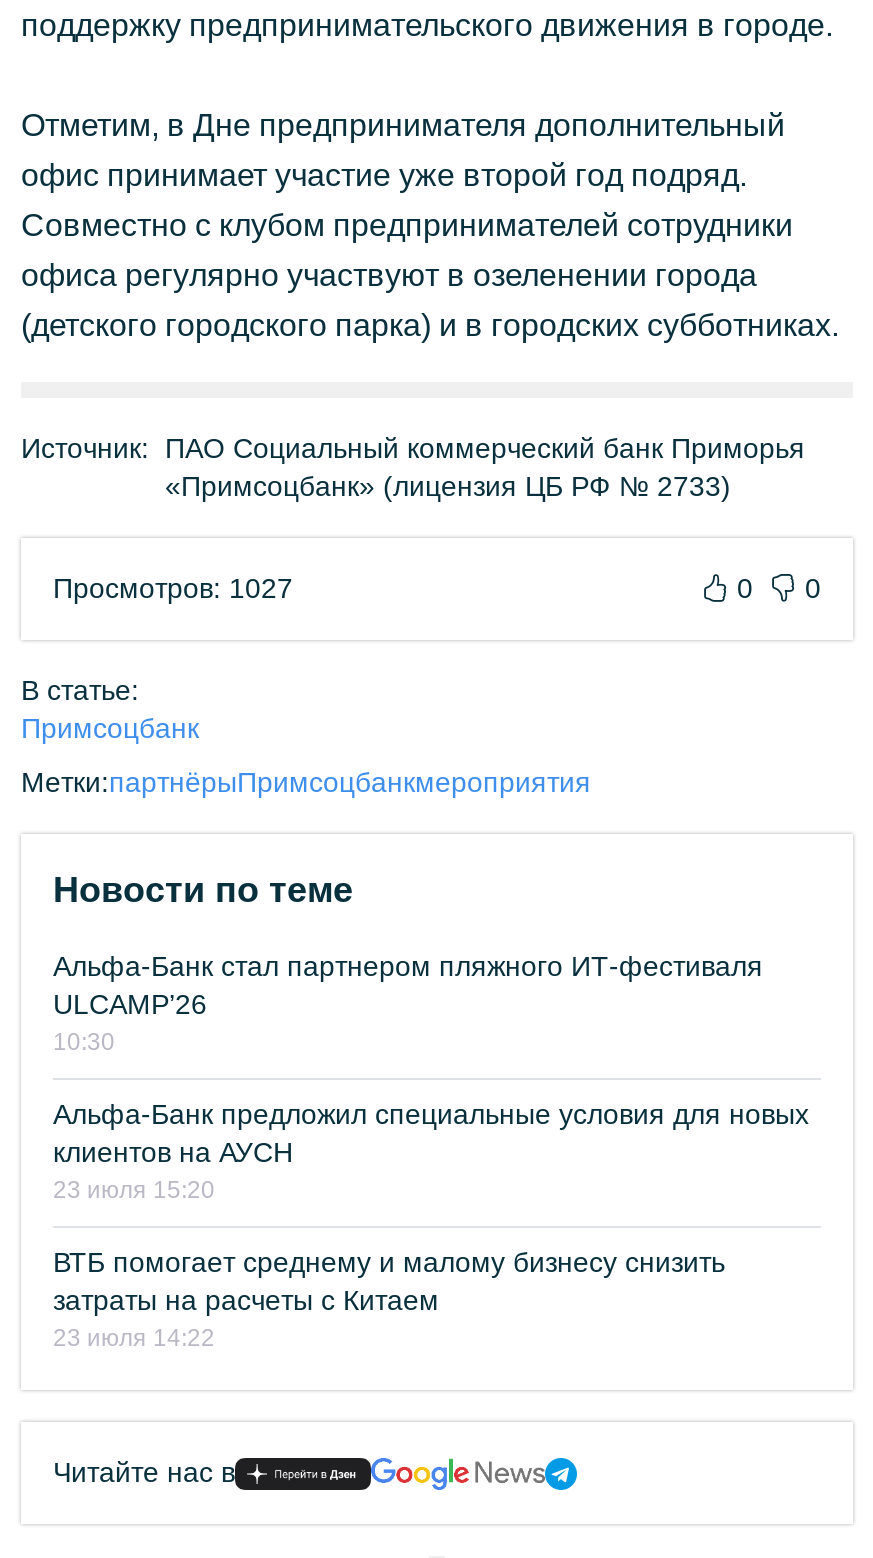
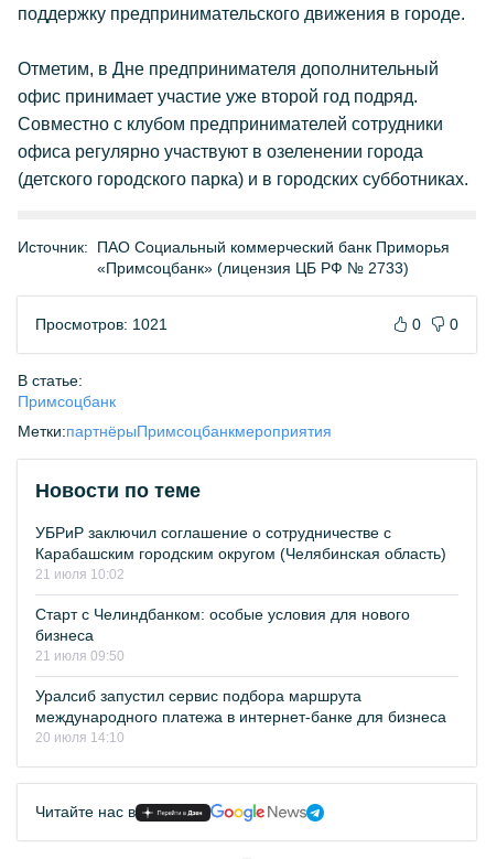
- Просмотров: 1027
+ Просмотров: 1021

- Альфа-Банк стал партнером пляжного ИТ-фестиваля
- ULCAMP’26
- 10:30
+ УБРиР заключил соглашение о сотрудничестве с
+ Карабашским городским округом (Челябинская область)
+ 21 июля 10:02

- Альфа-Банк предложил специальные условия для новых
- клиентов на АУСН
- 23 июля 15:20
+ Старт с Челиндбанком: особые условия для нового
+ бизнеса
+ 21 июля 09:50

- ВТБ помогает среднему и малому бизнесу снизить
- затраты на расчеты с Китаем
- 23 июля 14:22
+ Уралсиб запустил сервис подбора маршрута
+ международного платежа в интернет-банке для бизнеса
+ 20 июля 14:10
